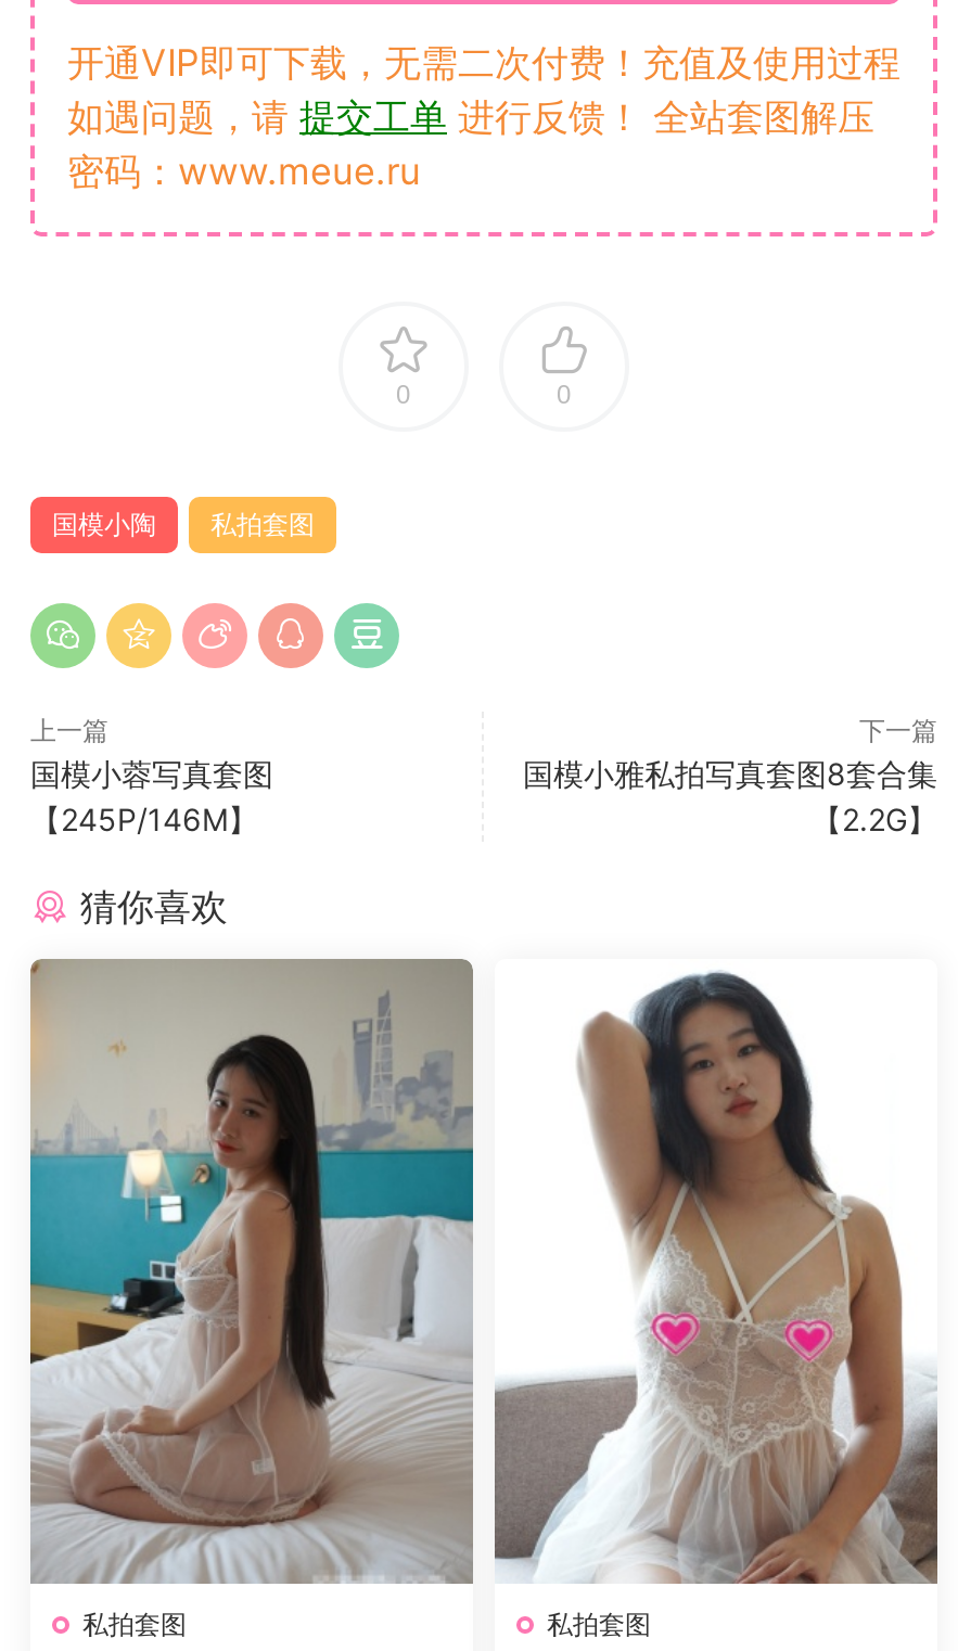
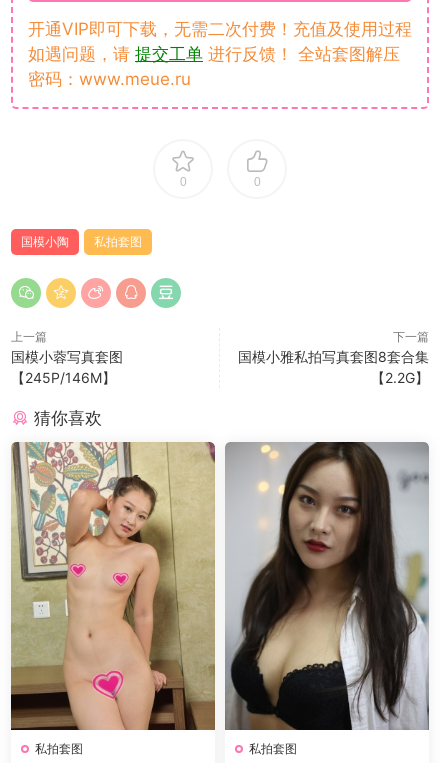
- [image]
+ [image]

- [image]
+ [image]
